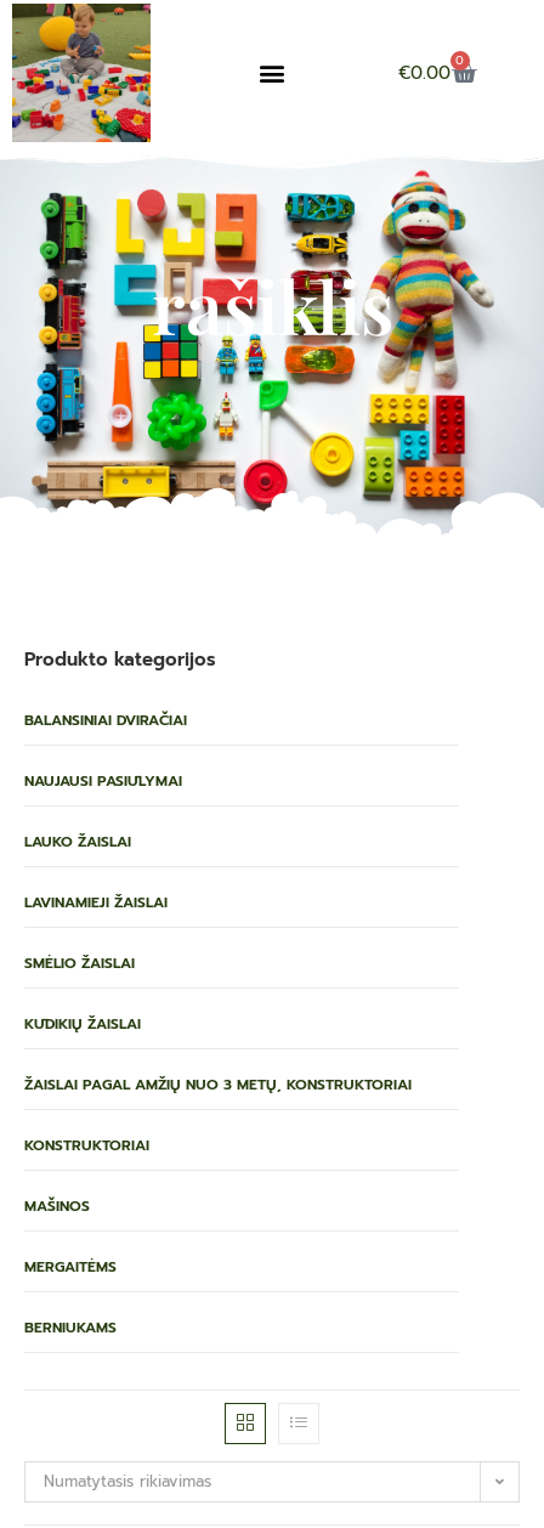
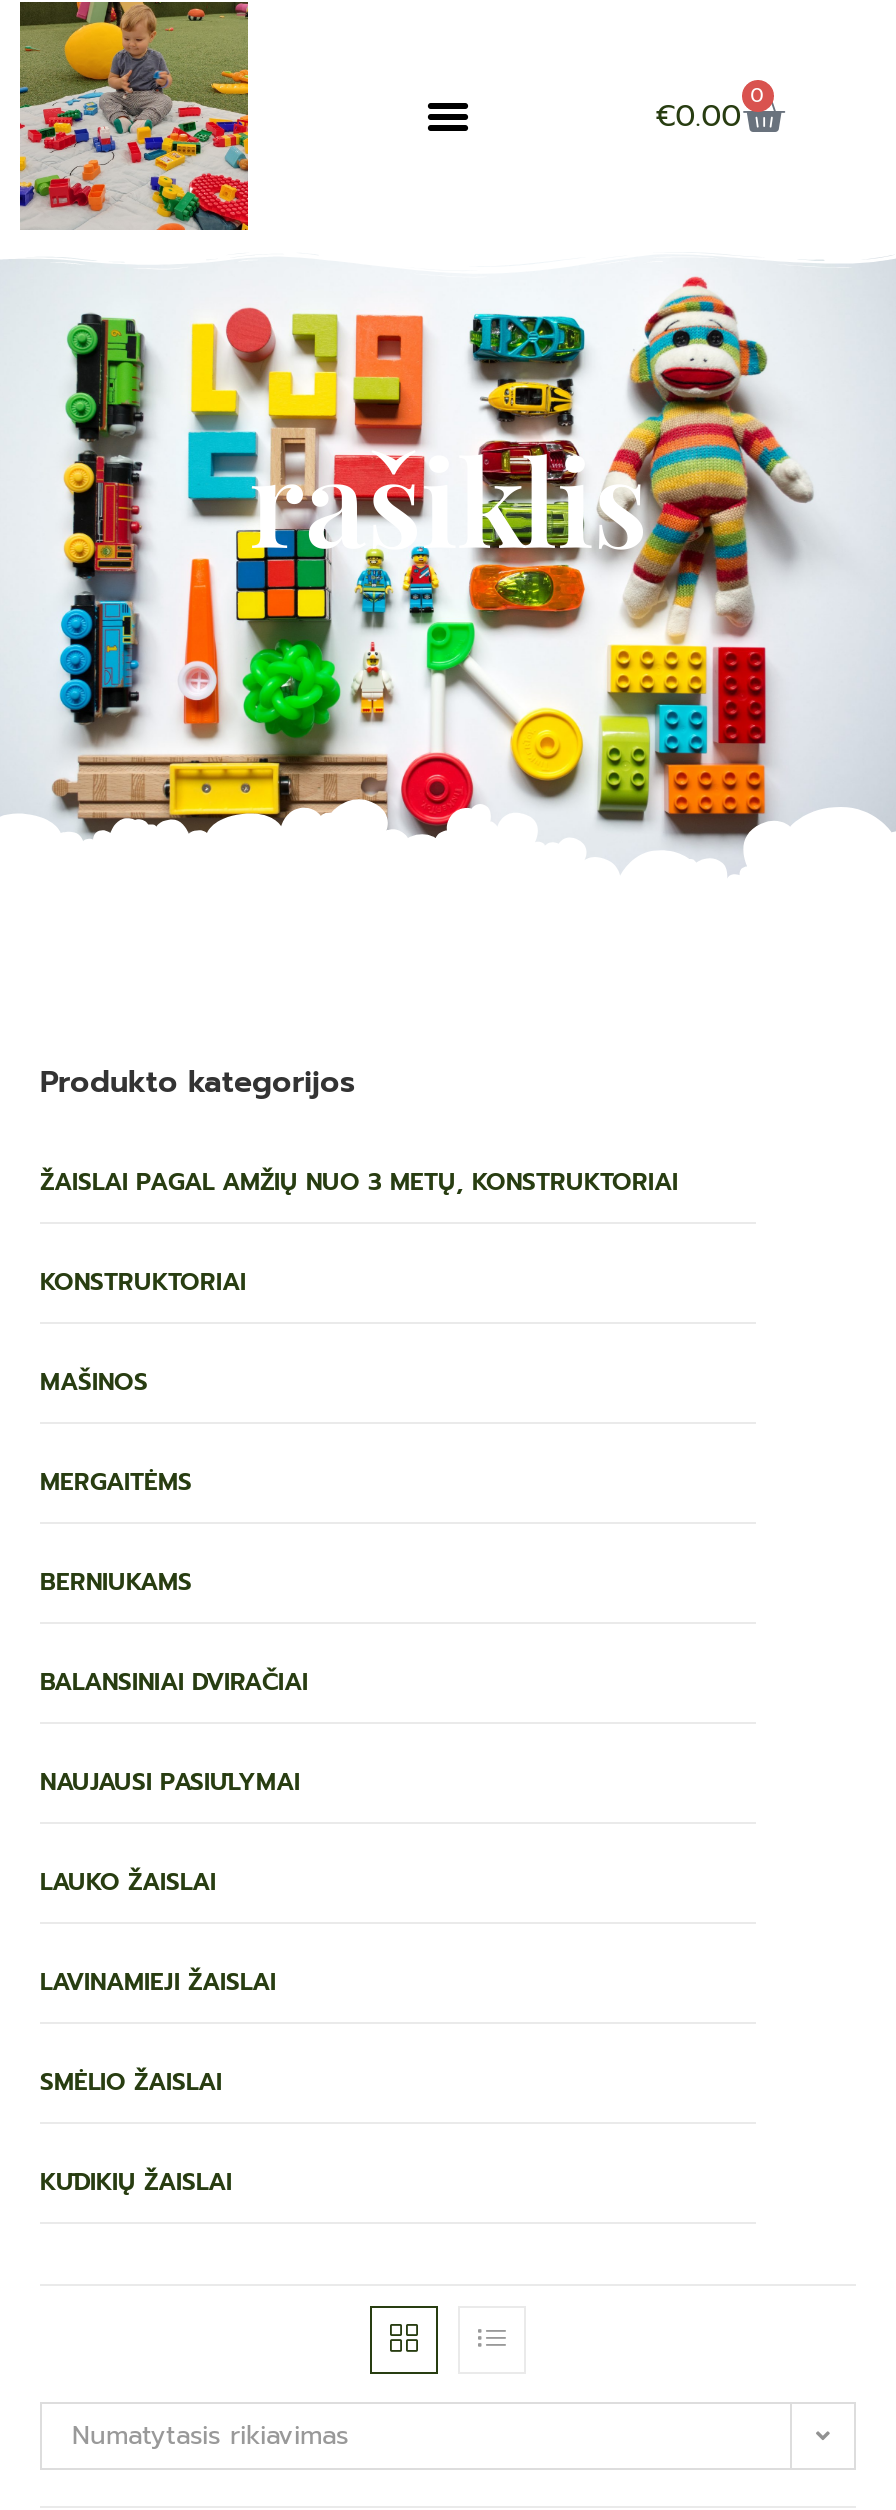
moved down: BALANSINIAI DVIRAČIAI | NAUJAUSI PASIŪLYMAI | LAUKO ŽAISLAI | LAVINAMIEJI ŽAISLAI | SMĖLIO ŽAISLAI | KŪDIKIŲ ŽAISLAI

moved up: ŽAISLAI PAGAL AMŽIŲ NUO 3 METŲ, KONSTRUKTORIAI | KONSTRUKTORIAI | MAŠINOS | MERGAITĖMS | BERNIUKAMS
